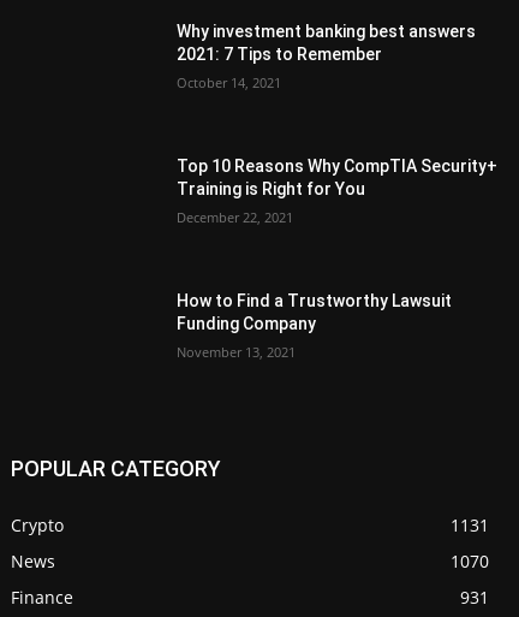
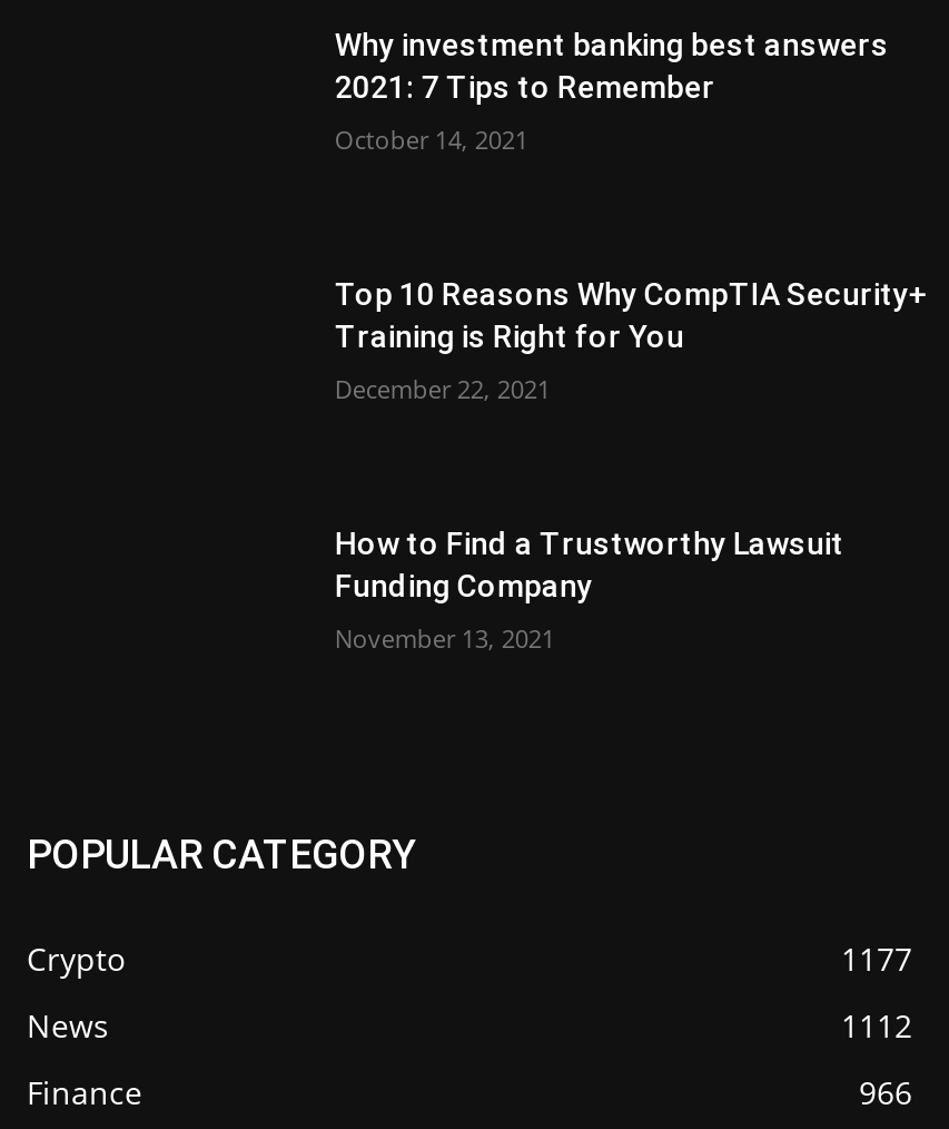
- 1131
+ 1177

- 1070
+ 1112

- 931
+ 966
